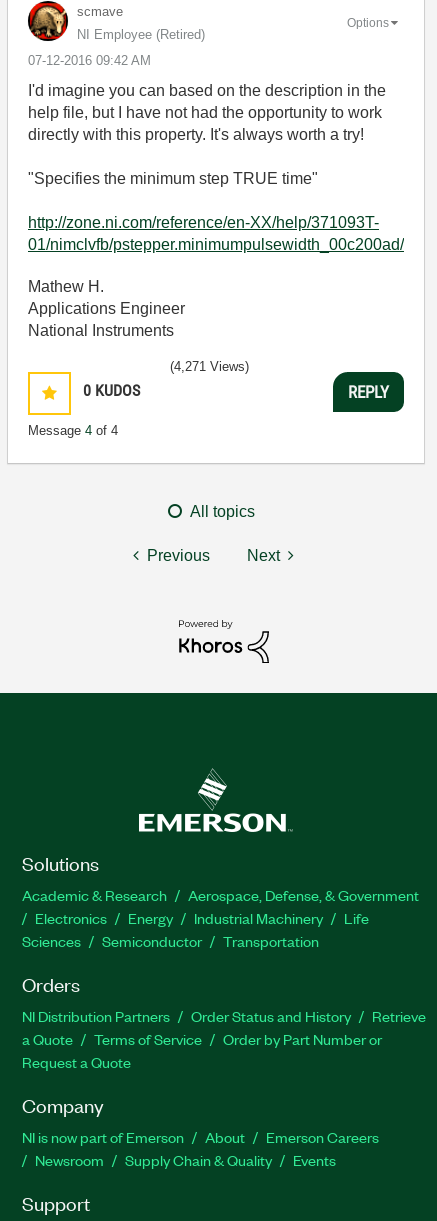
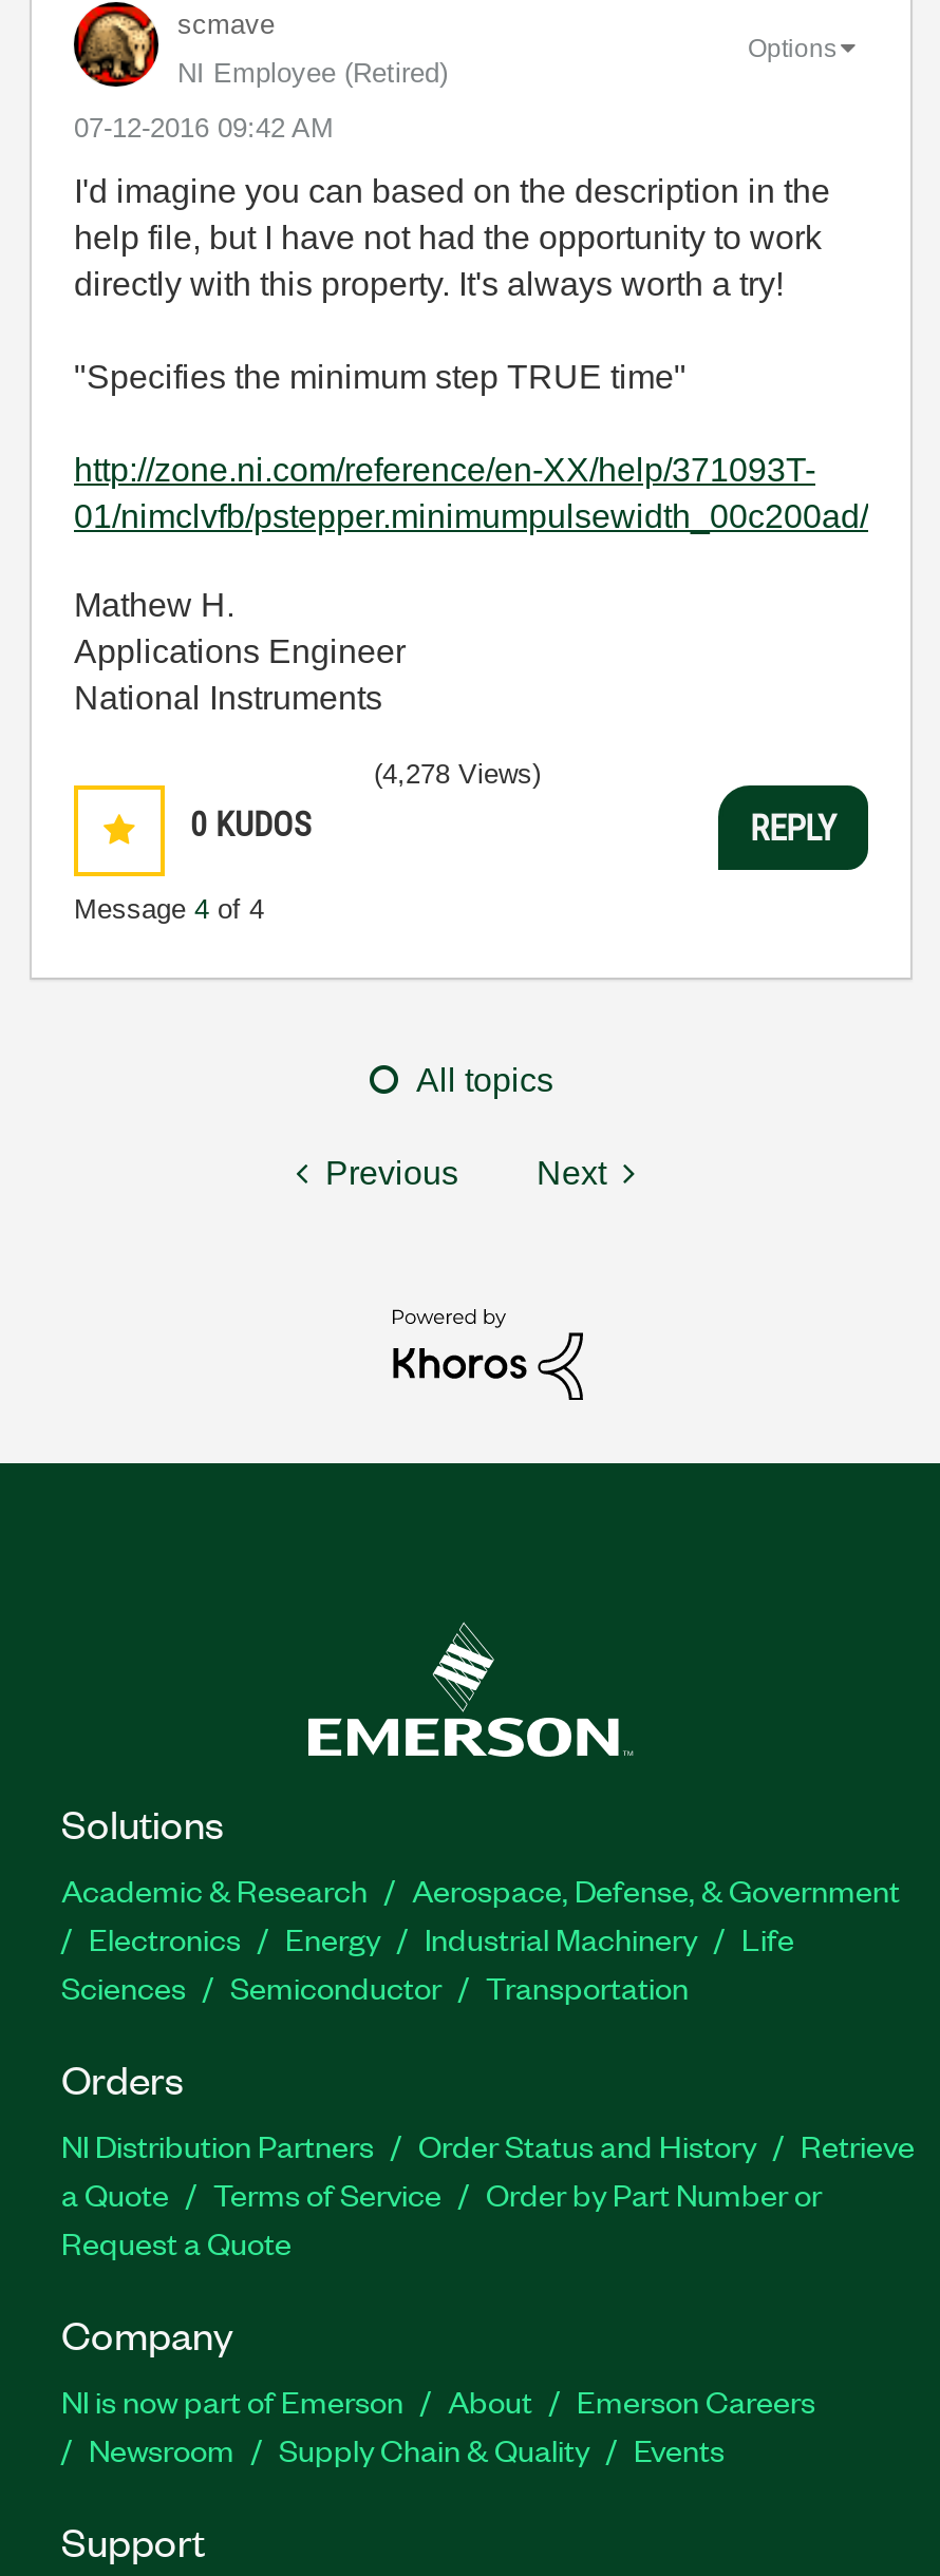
- (4,271 Views)
+ (4,278 Views)
